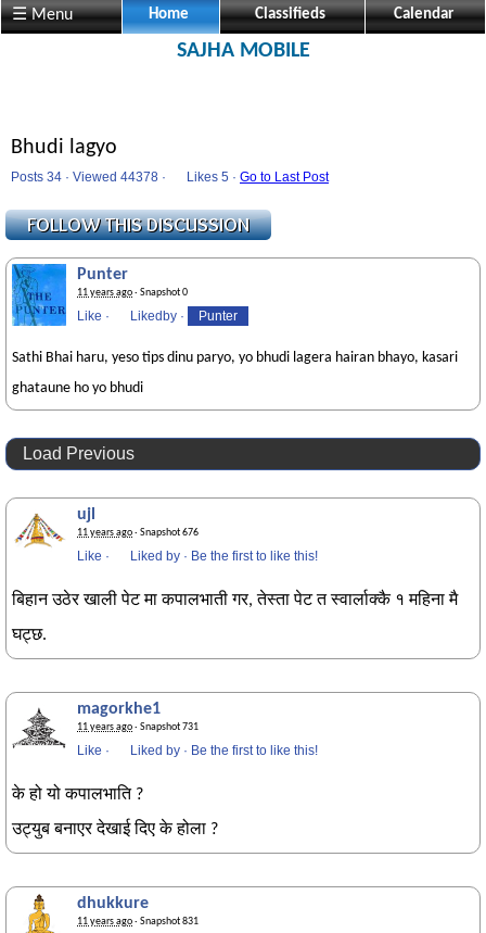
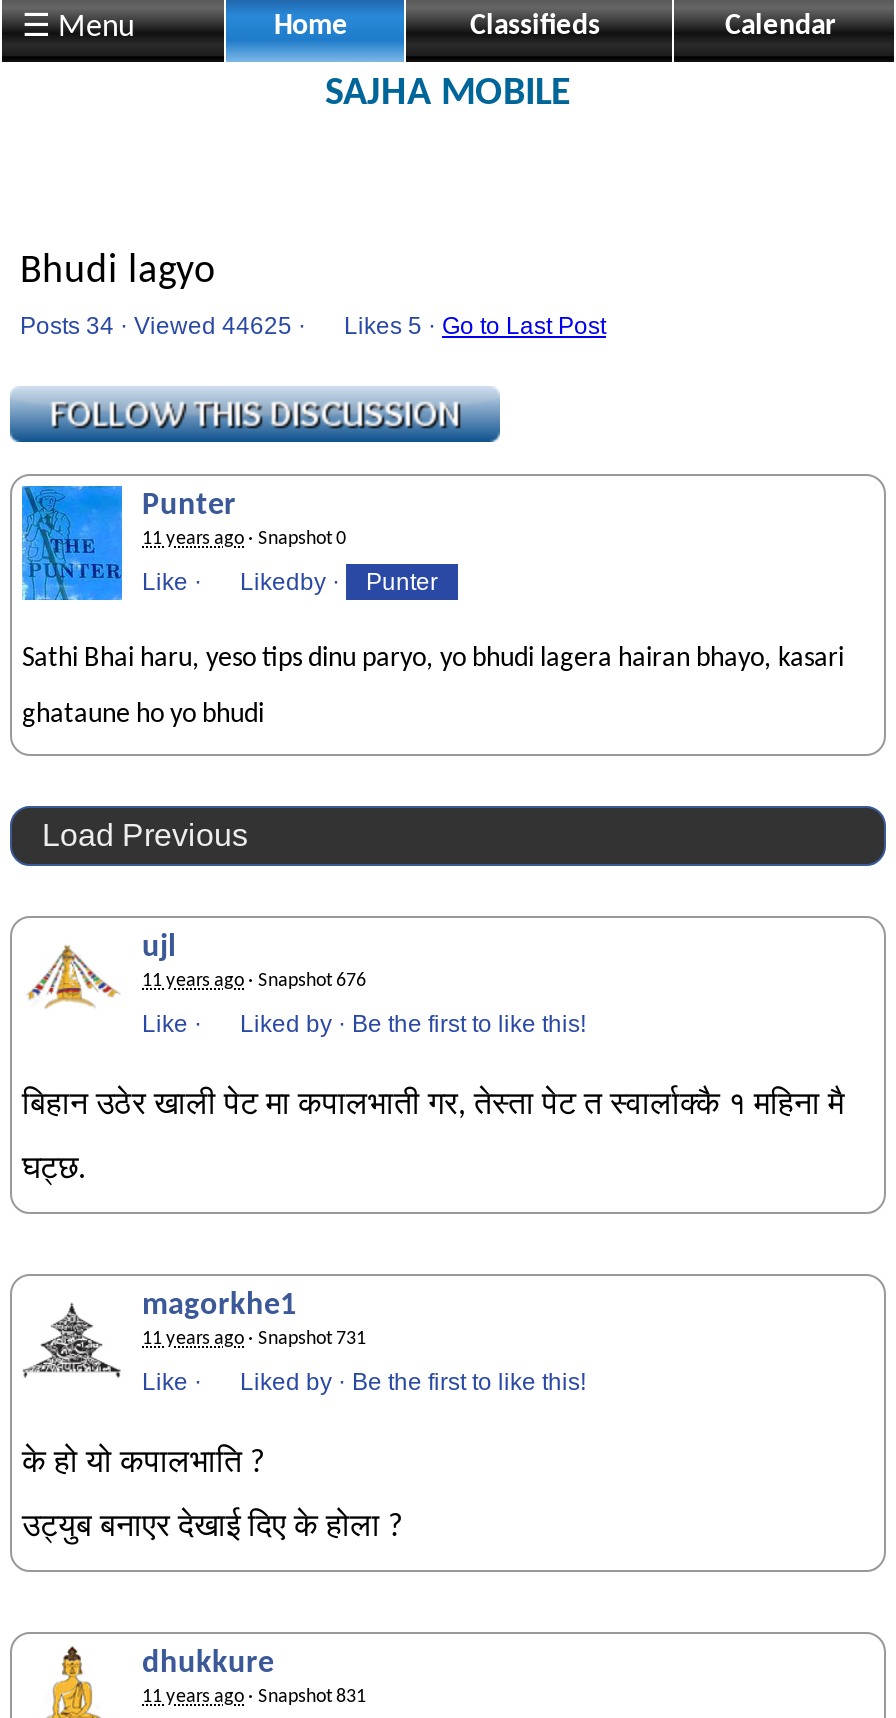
- Posts 34 · Viewed 44378 · Likes 5 · Go to Last Post
+ Posts 34 · Viewed 44625 · Likes 5 · Go to Last Post
